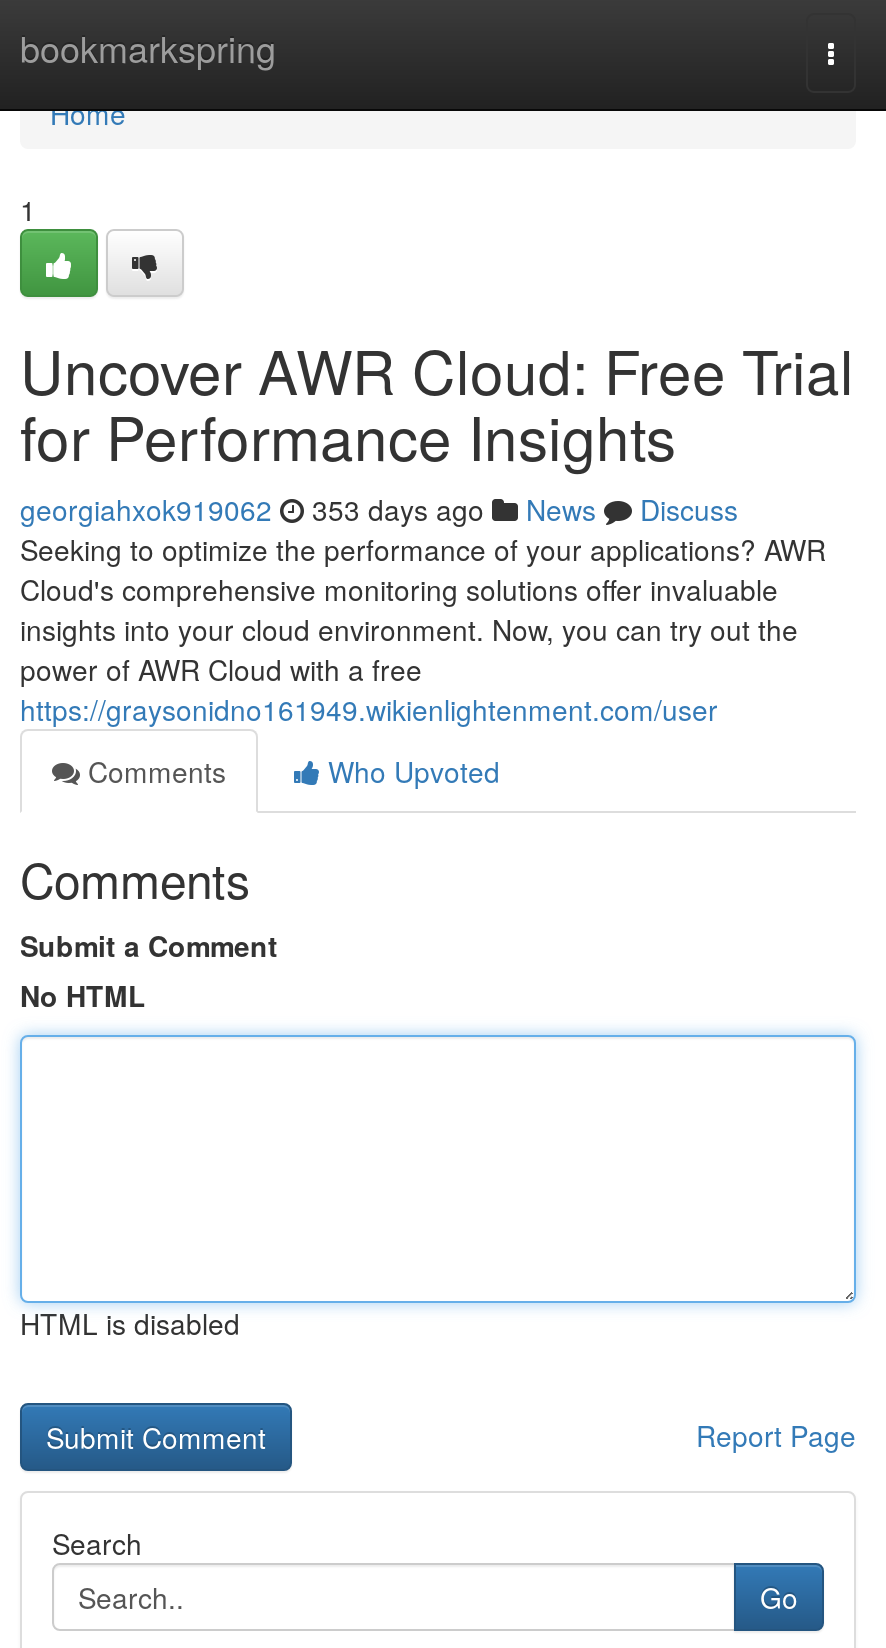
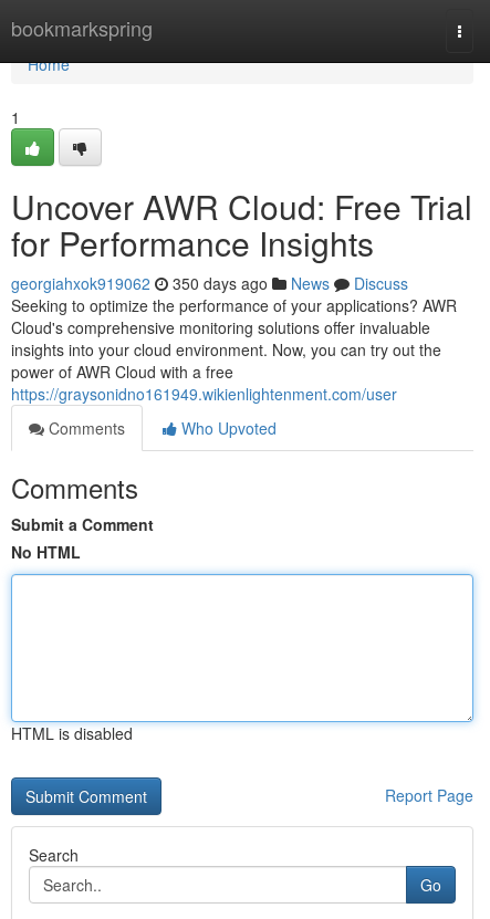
- georgiahxok919062 353 days ago News Discuss
+ georgiahxok919062 350 days ago News Discuss
